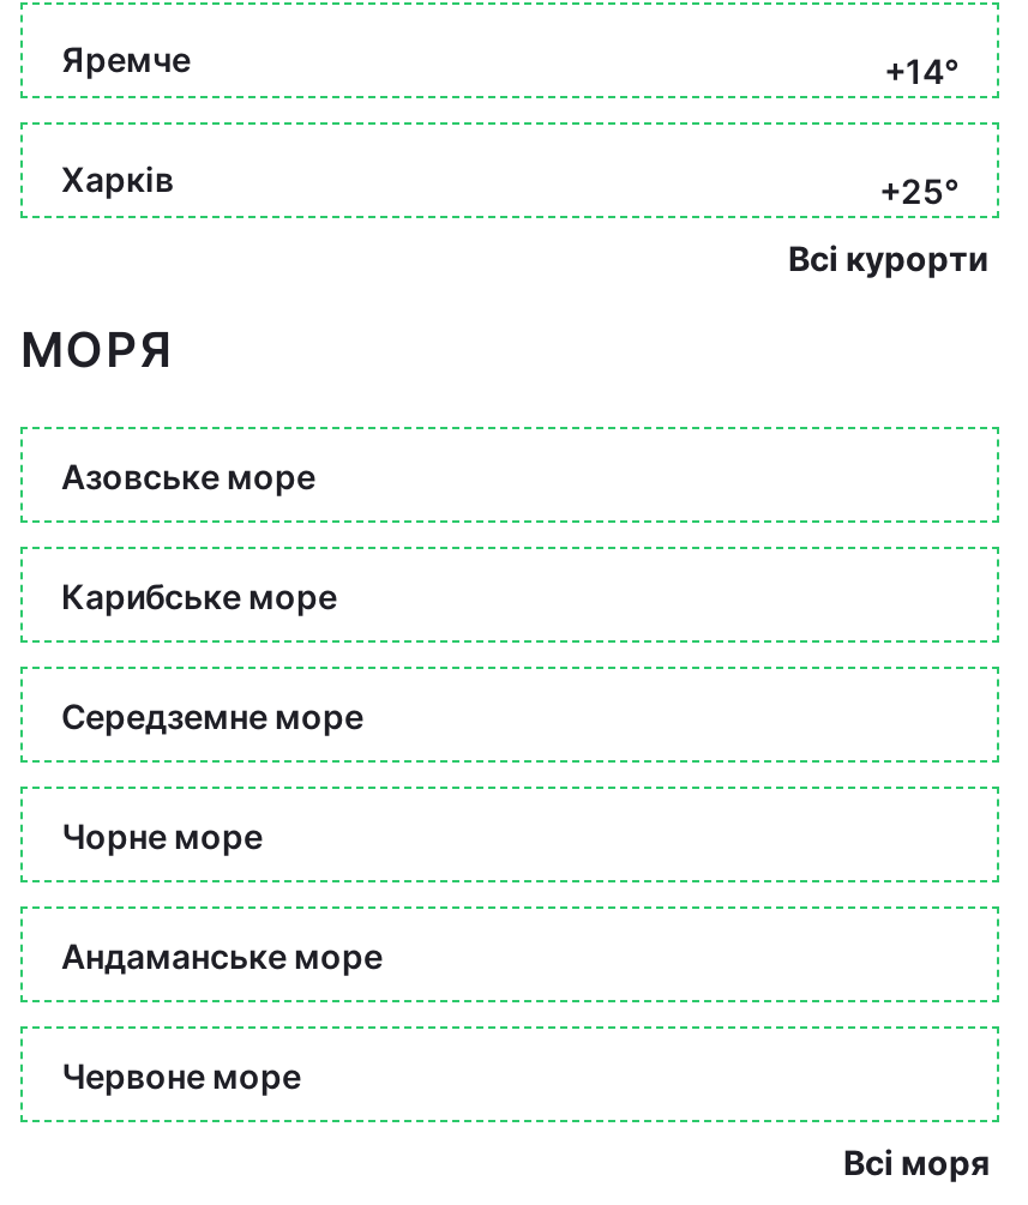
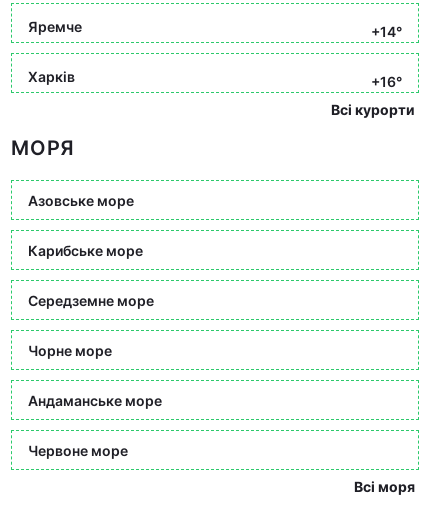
- +25°
+ +16°
